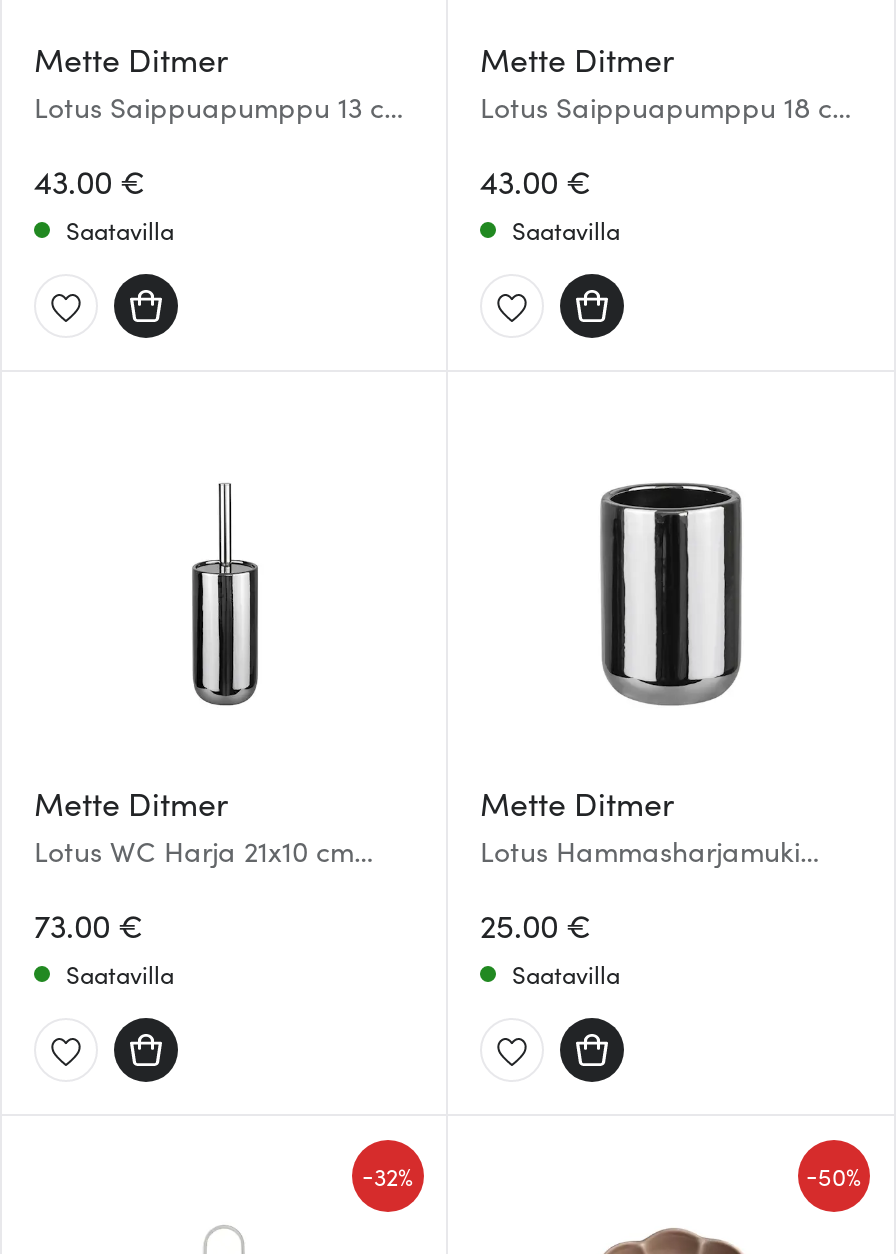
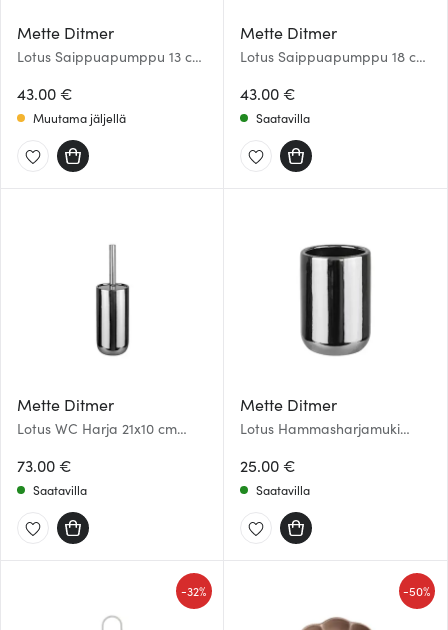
- Saatavilla
+ Muutama jäljellä
